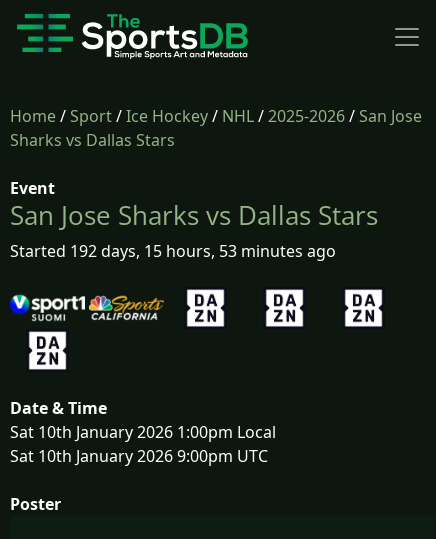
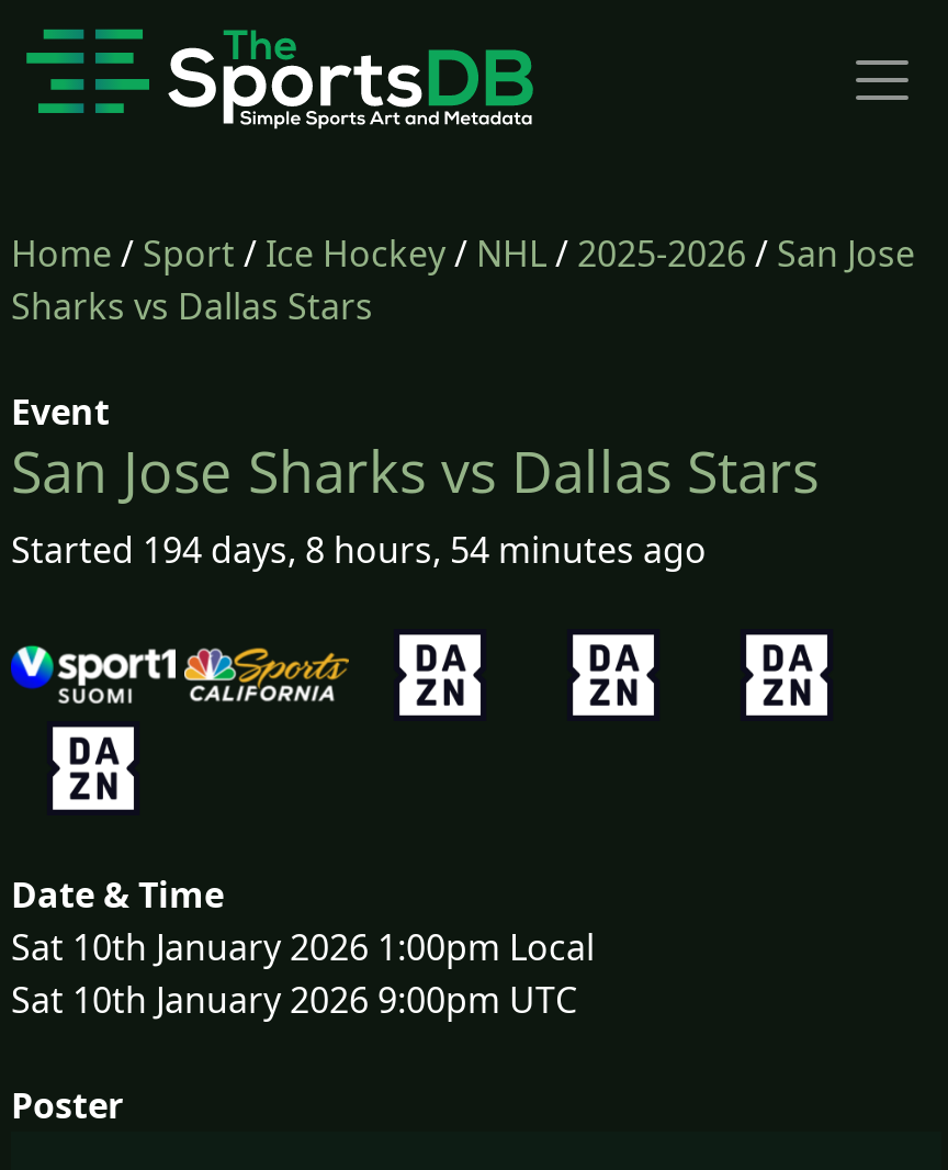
- Started 192 days, 15 hours, 53 minutes ago
+ Started 194 days, 8 hours, 54 minutes ago
